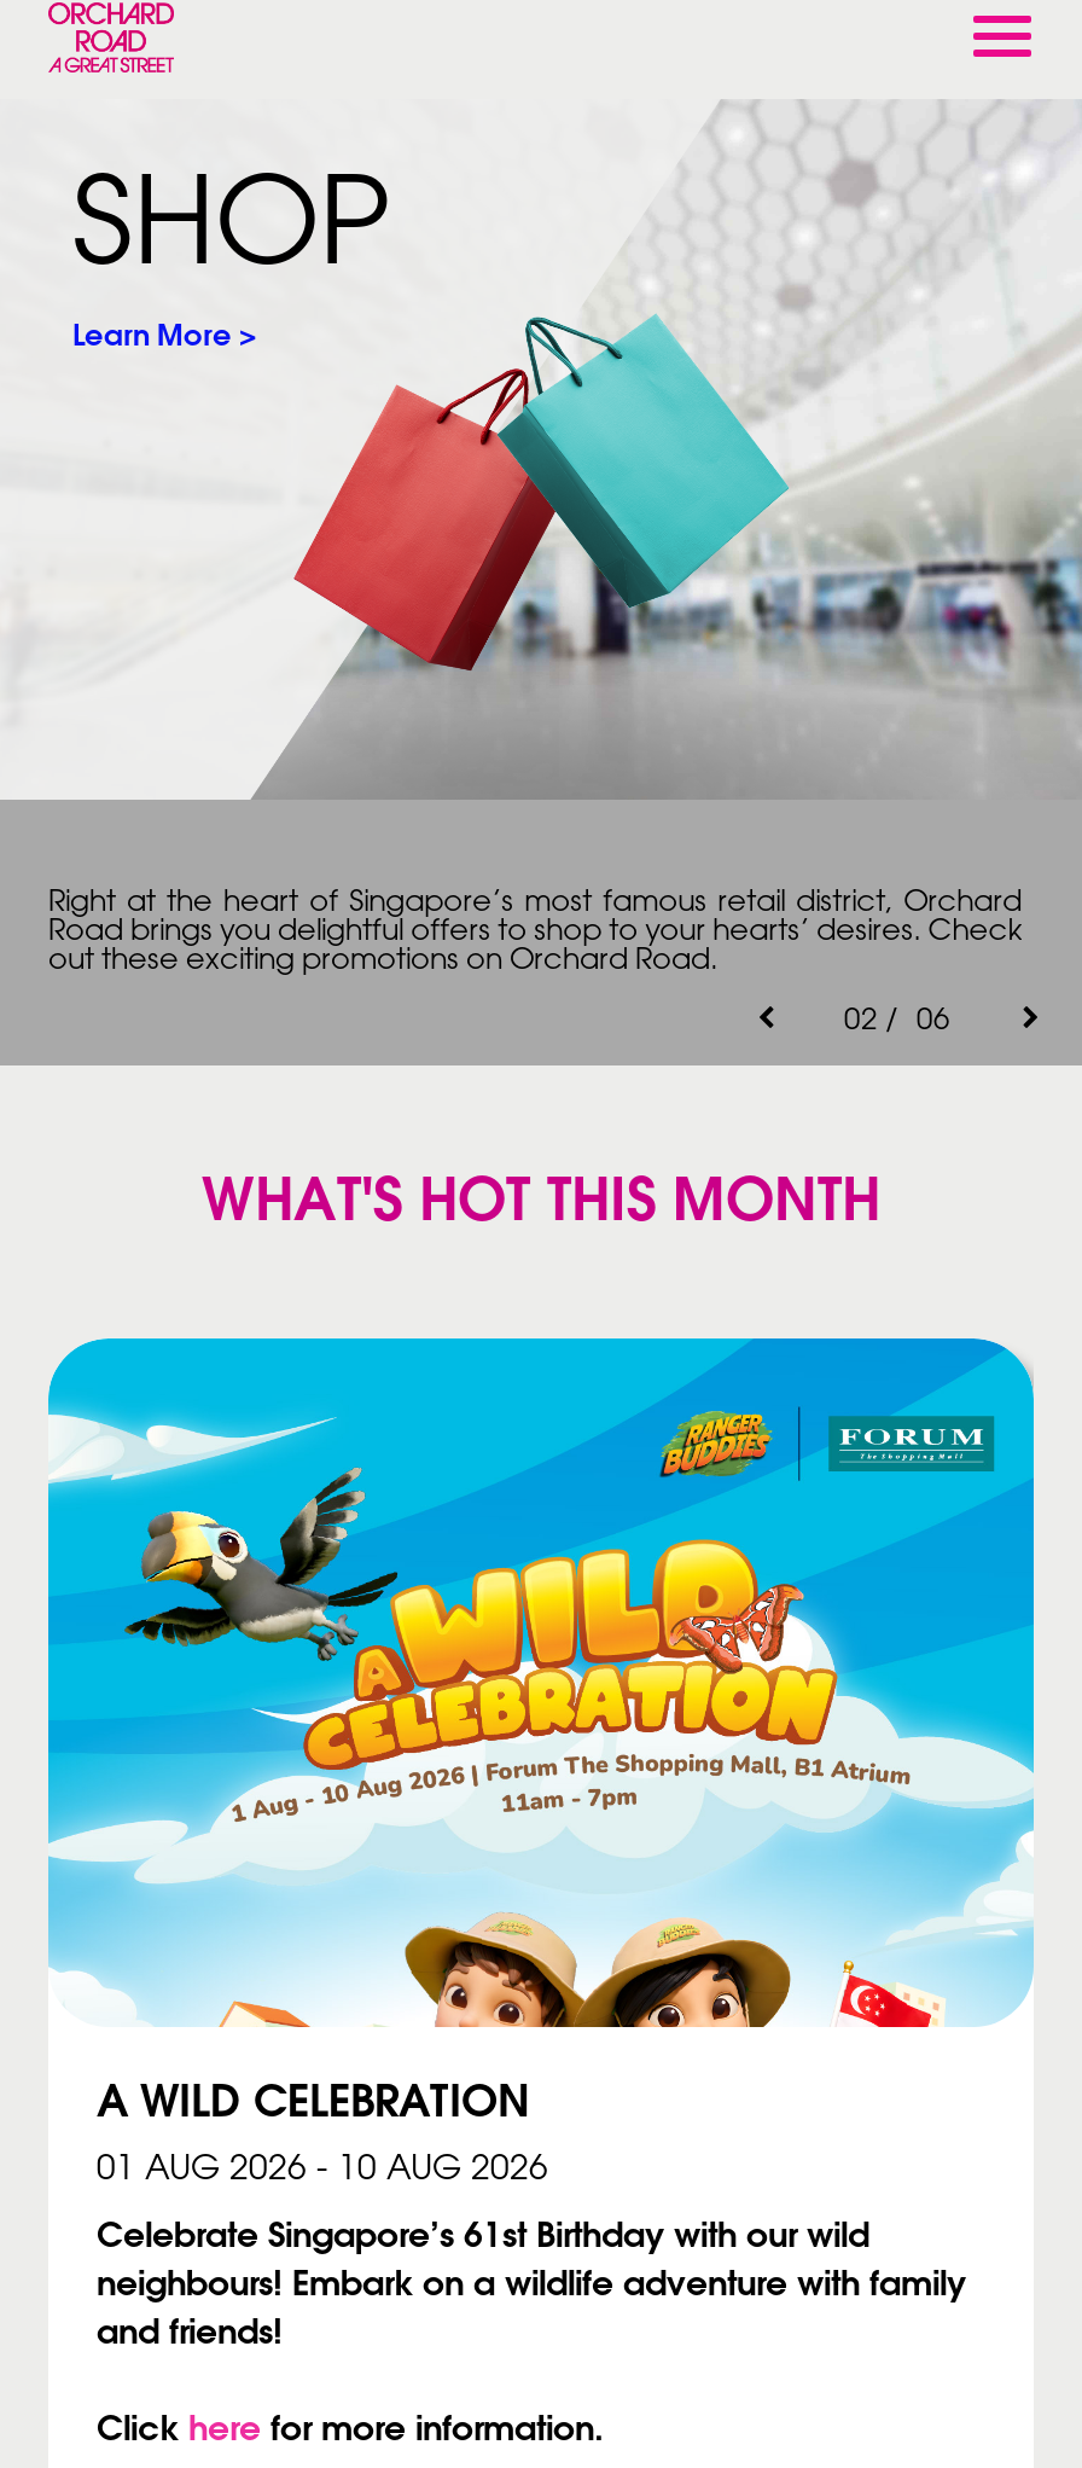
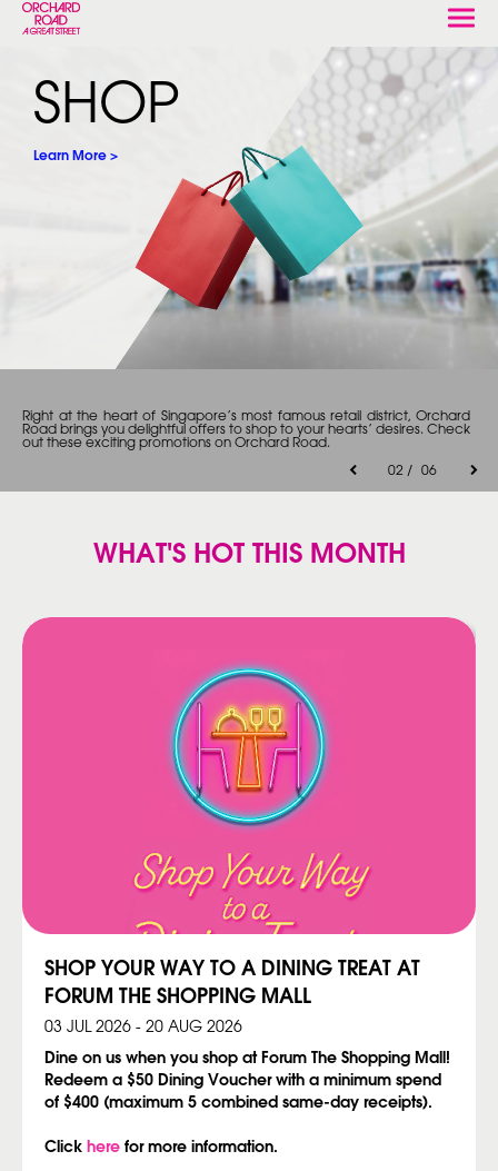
- [image]
- A WILD CELEBRATION
- 01 AUG 2026 - 10 AUG 2026
- Celebrate Singapore’s 61st Birthday with our wild
- neighbours! Embark on a wildlife adventure with family
- and friends!
+ [image]
+ SHOP YOUR WAY TO A DINING TREAT AT
+ FORUM THE SHOPPING MALL
+ 03 JUL 2026 - 20 AUG 2026
+ Dine on us when you shop at Forum The Shopping Mall!
+ Redeem a $50 Dining Voucher with a minimum spend
+ of $400 (maximum 5 combined same-day receipts).
